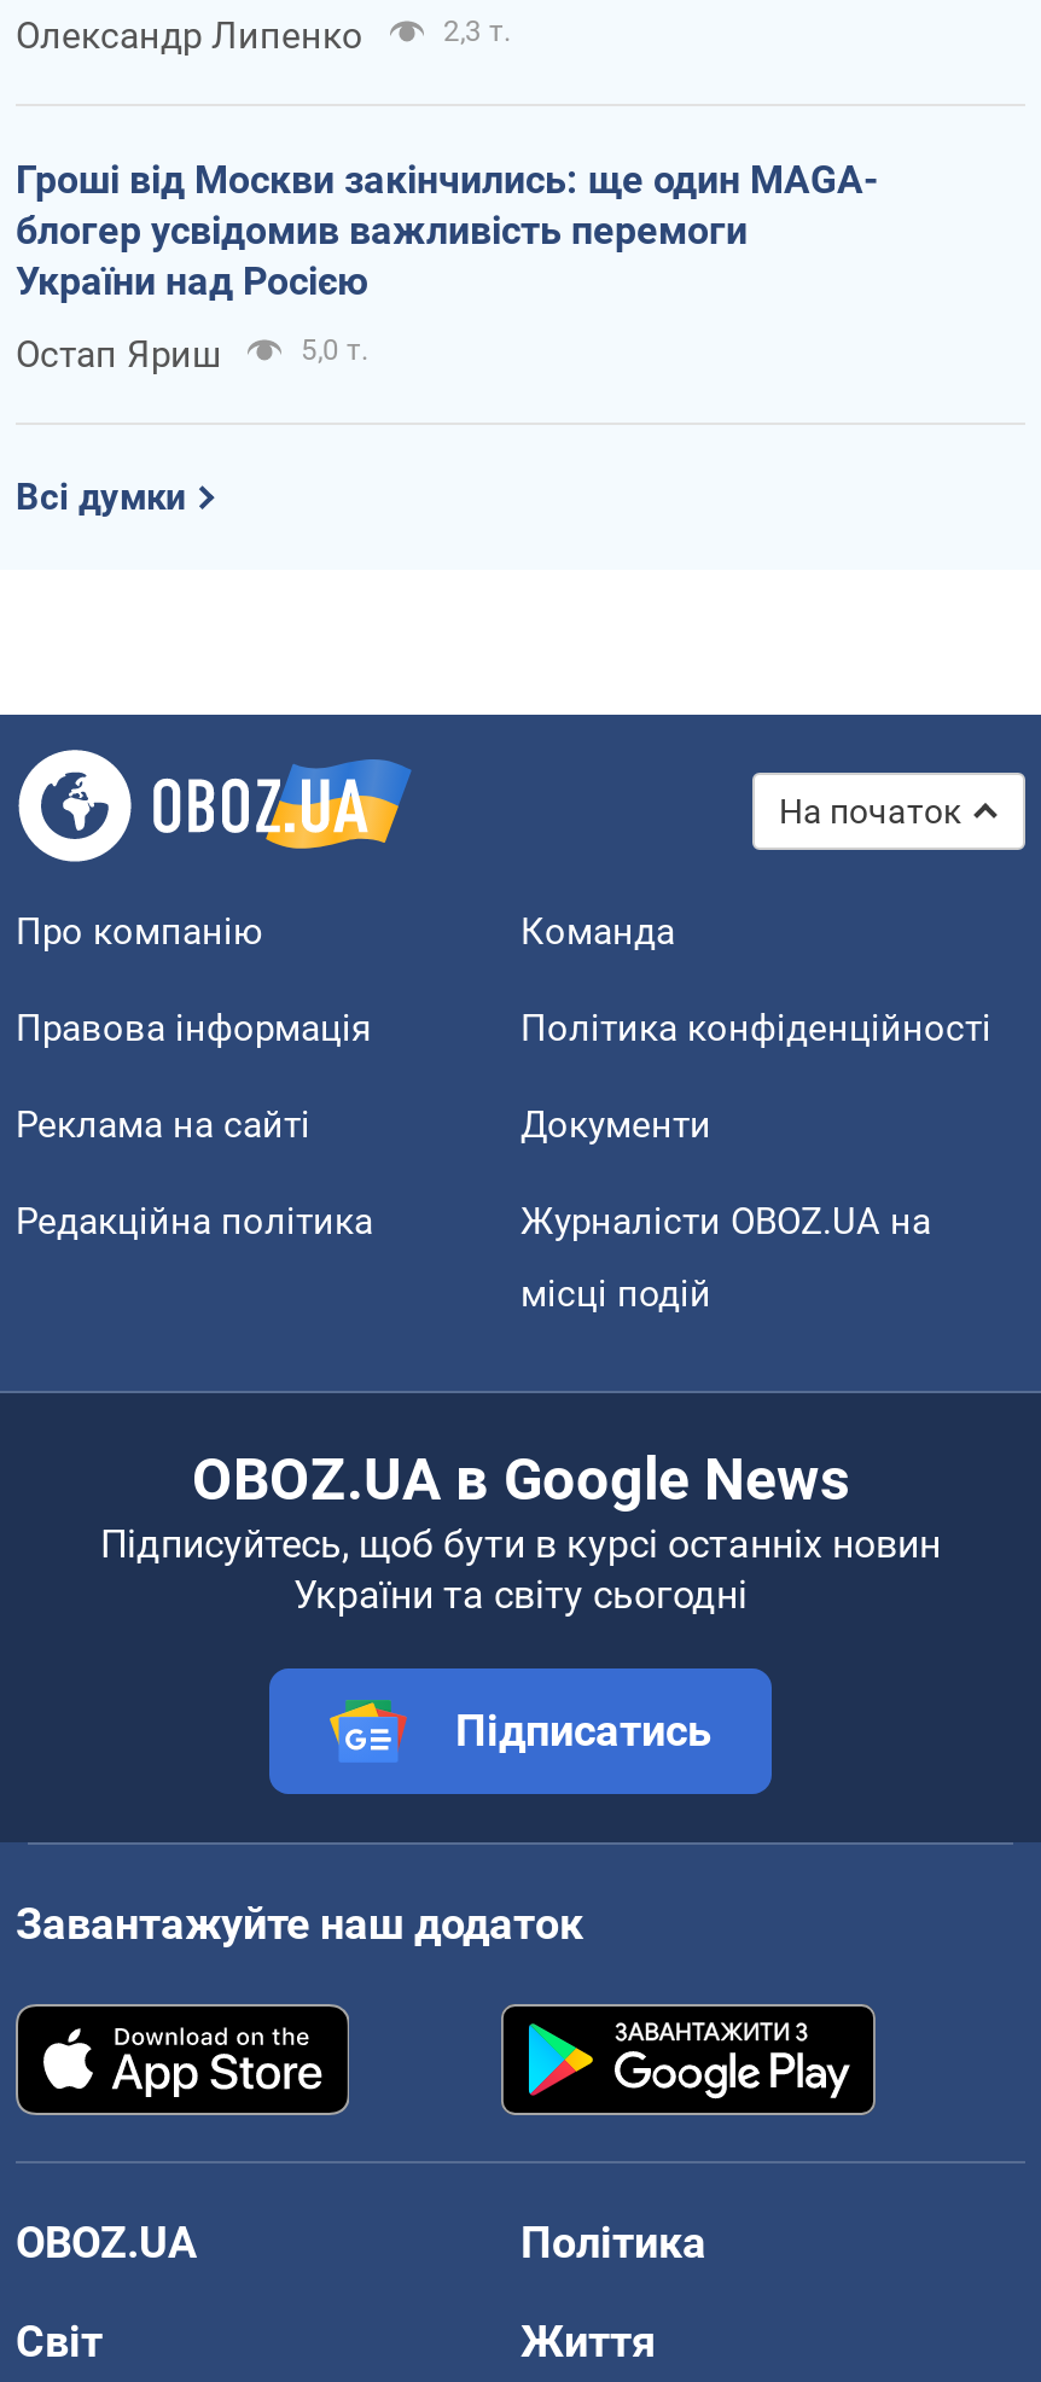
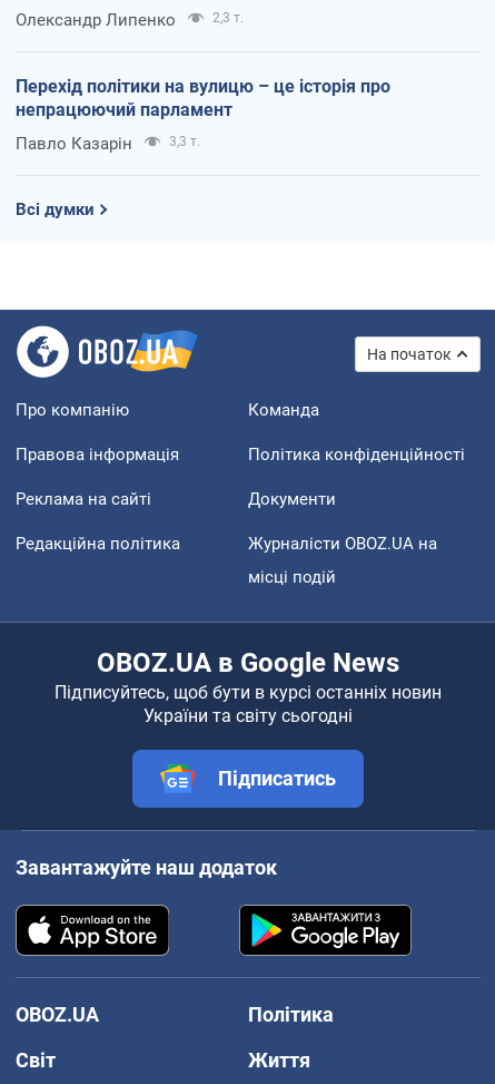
- Гроші від Москви закінчились: ще один MAGA-
- блогер усвідомив важливість перемоги
- України над Росією
+ Перехід політики на вулицю – це історія про
+ непрацюючий парламент

- Остап Яриш
- 5,0 т.
+ Павло Казарін
+ 3,3 т.
